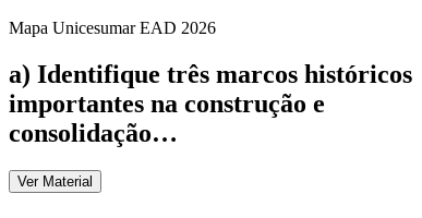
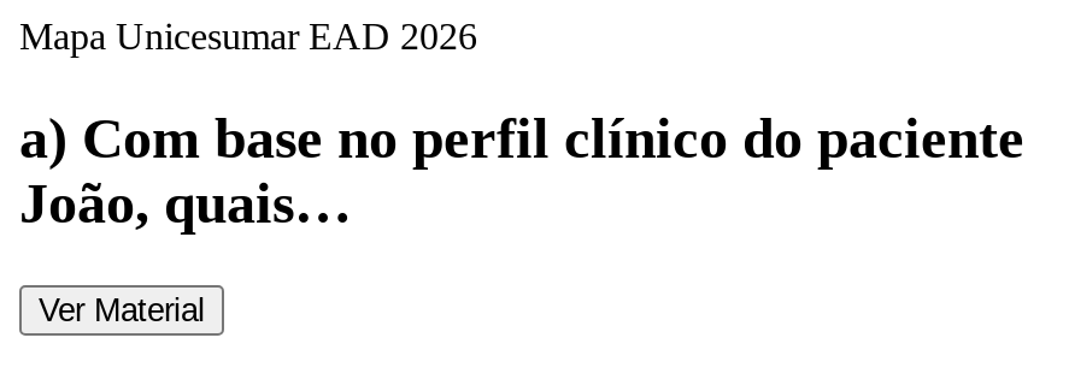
- a) Identifique três marcos históricos
- importantes na construção e
- consolidação…
+ a) Com base no perfil clínico do paciente
+ João, quais…
